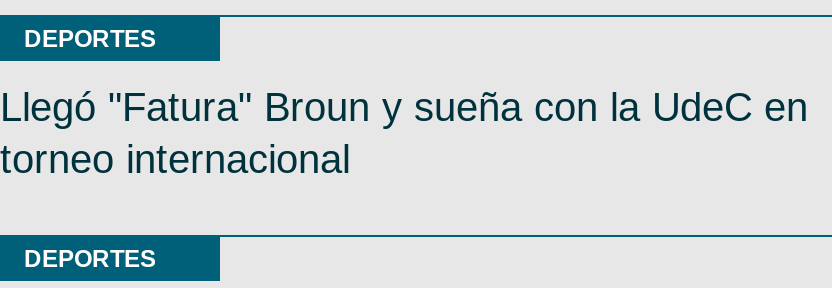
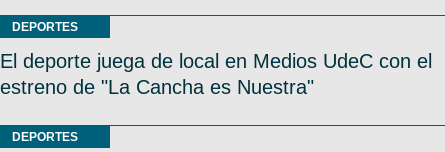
- Llegó "Fatura" Broun y sueña con la UdeC en
- torneo internacional
+ El deporte juega de local en Medios UdeC con el
+ estreno de "La Cancha es Nuestra"
